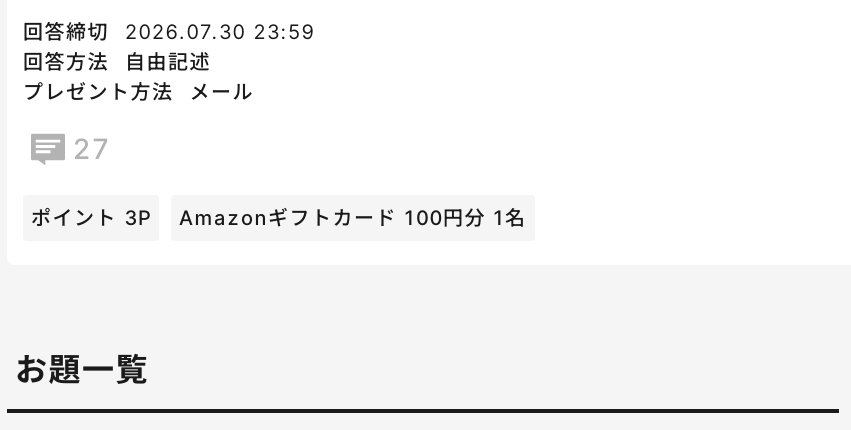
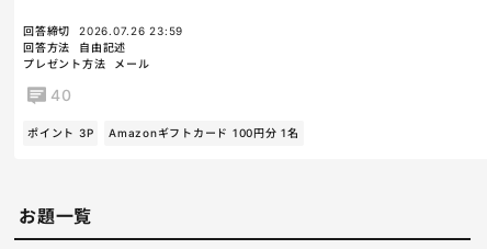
- 回答締切 2026.07.30 23:59
+ 回答締切 2026.07.26 23:59

- 27
+ 40
